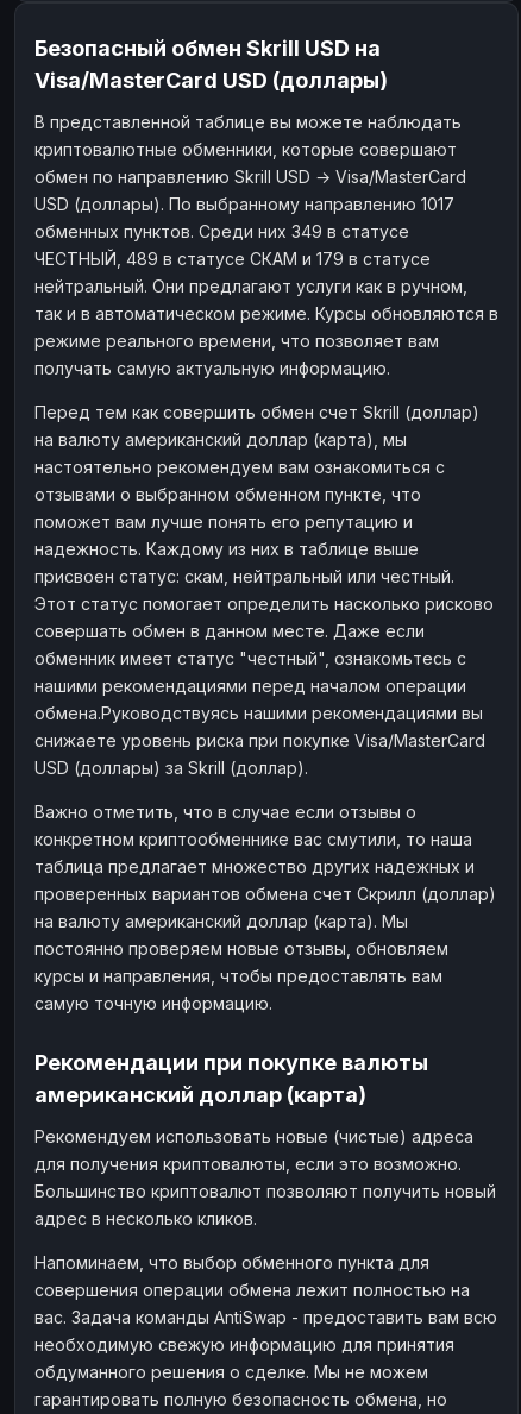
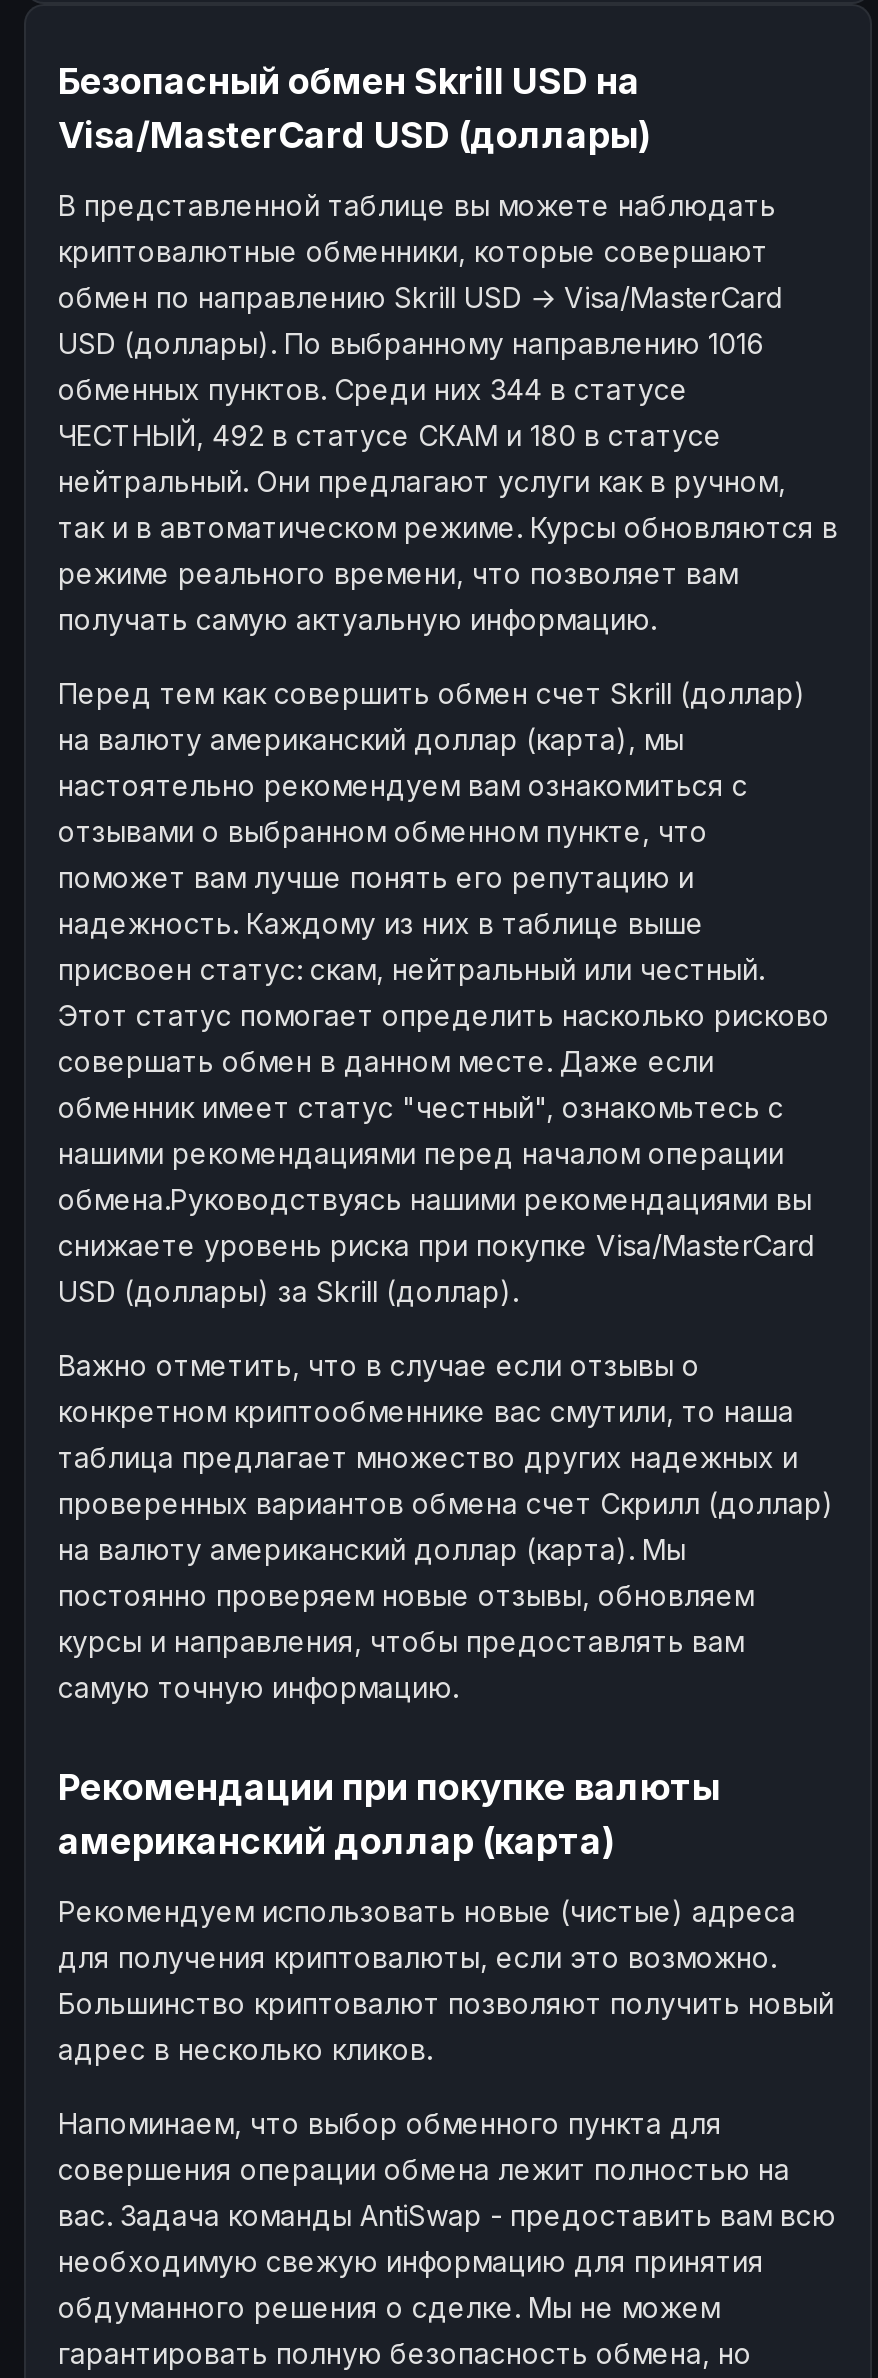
- USD (доллары). По выбранному направлению 1017
+ USD (доллары). По выбранному направлению 1016

- обменных пунктов. Среди них 349 в статусе
+ обменных пунктов. Среди них 344 в статусе

- ЧЕСТНЫЙ, 489 в статусе СКАМ и 179 в статусе
+ ЧЕСТНЫЙ, 492 в статусе СКАМ и 180 в статусе
